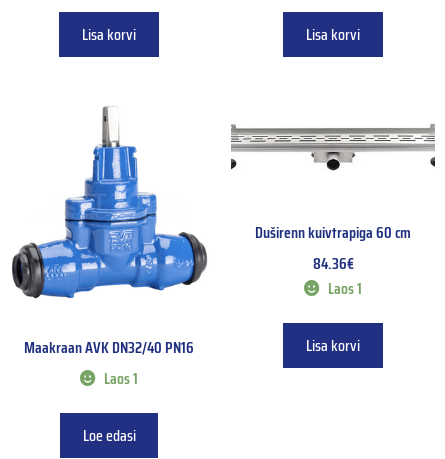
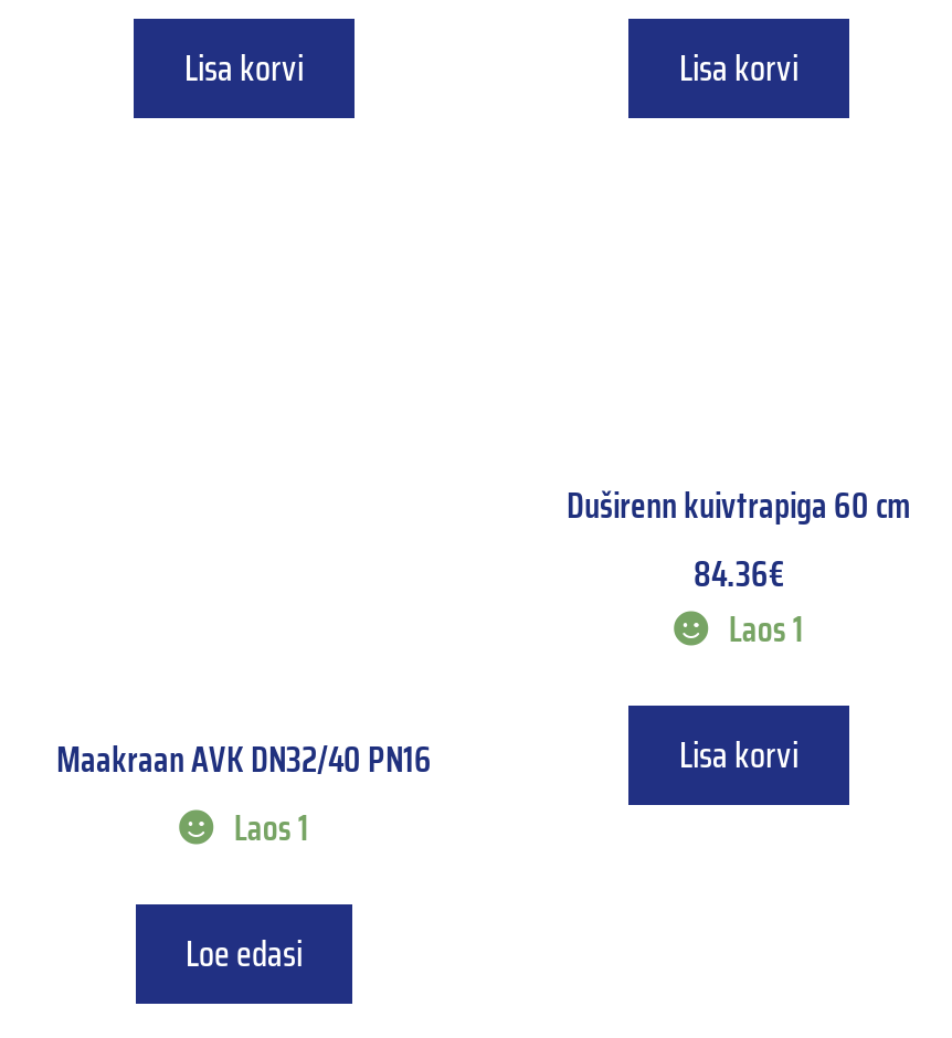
- [image]

- [image]
